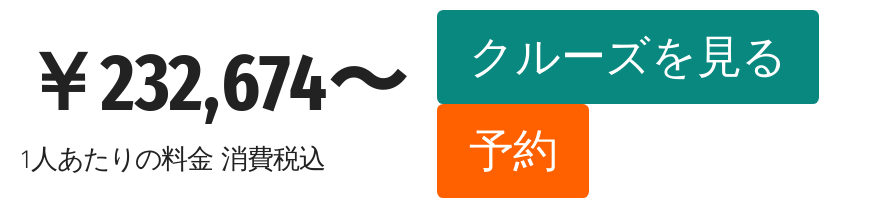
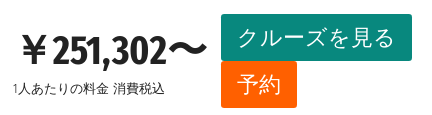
- ￥232,674〜 クルーズを見る
+ ￥251,302〜 クルーズを見る
